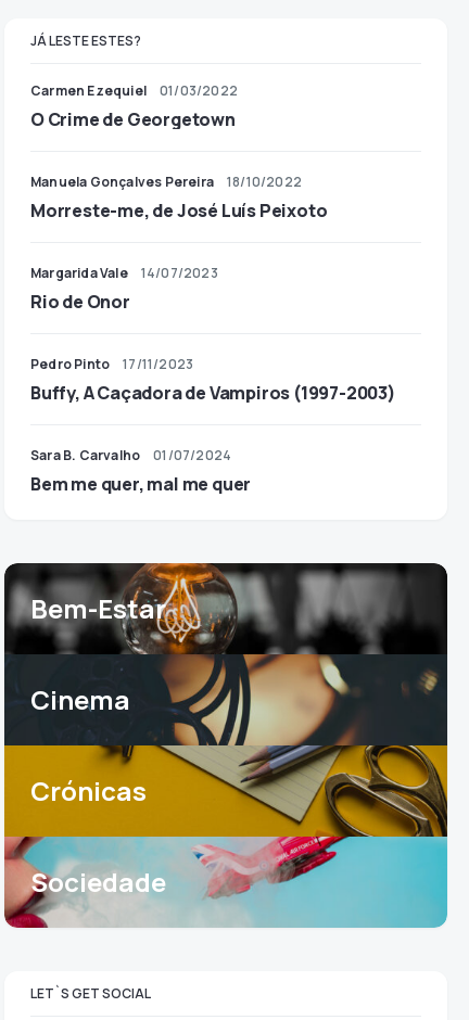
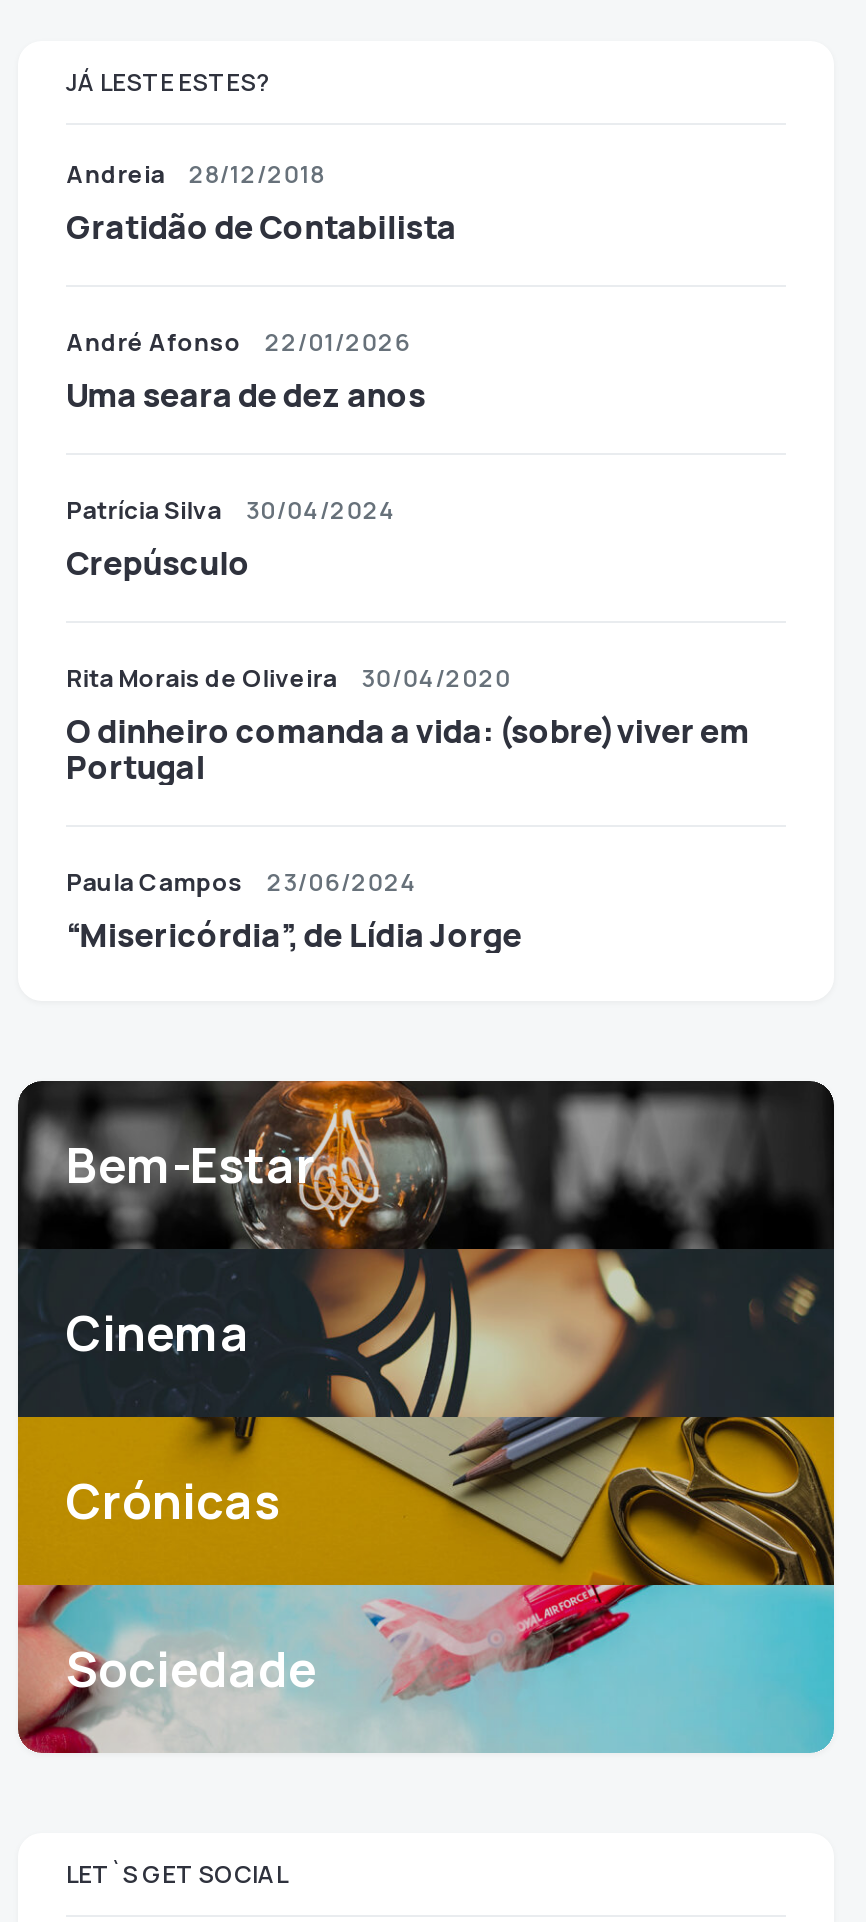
- Carmen Ezequiel
- 01/03/2022
- O Crime de Georgetown
+ Andreia
+ 28/12/2018
+ Gratidão de Contabilista

- Manuela Gonçalves Pereira
- 18/10/2022
- Morreste-me, de José Luís Peixoto
+ André Afonso
+ 22/01/2026
+ Uma seara de dez anos

- Margarida Vale
- 14/07/2023
- Rio de Onor
+ Patrícia Silva
+ 30/04/2024
+ Crepúsculo

- Pedro Pinto
- 17/11/2023
- Buffy, A Caçadora de Vampiros (1997-2003)
+ Rita Morais de Oliveira
+ 30/04/2020
+ O dinheiro comanda a vida: (sobre)viver em
+ Portugal

- Sara B. Carvalho
- 01/07/2024
- Bem me quer, mal me quer
+ Paula Campos
+ 23/06/2024
+ “Misericórdia”, de Lídia Jorge
